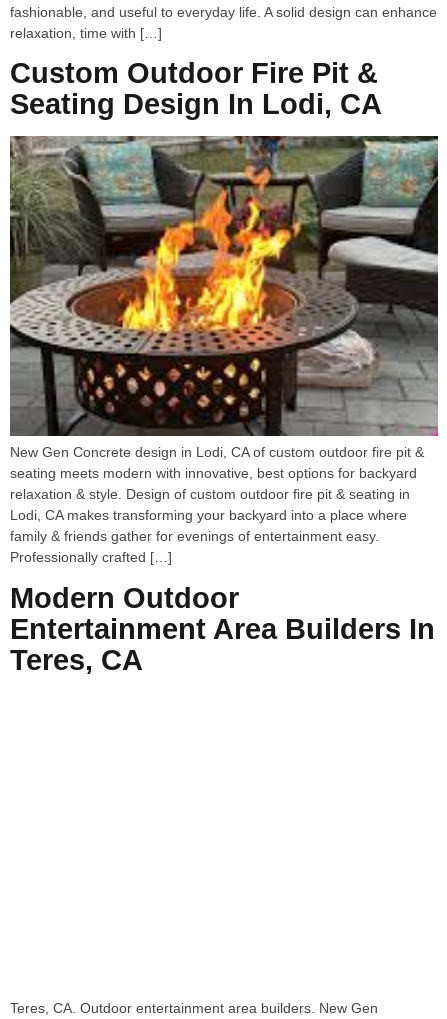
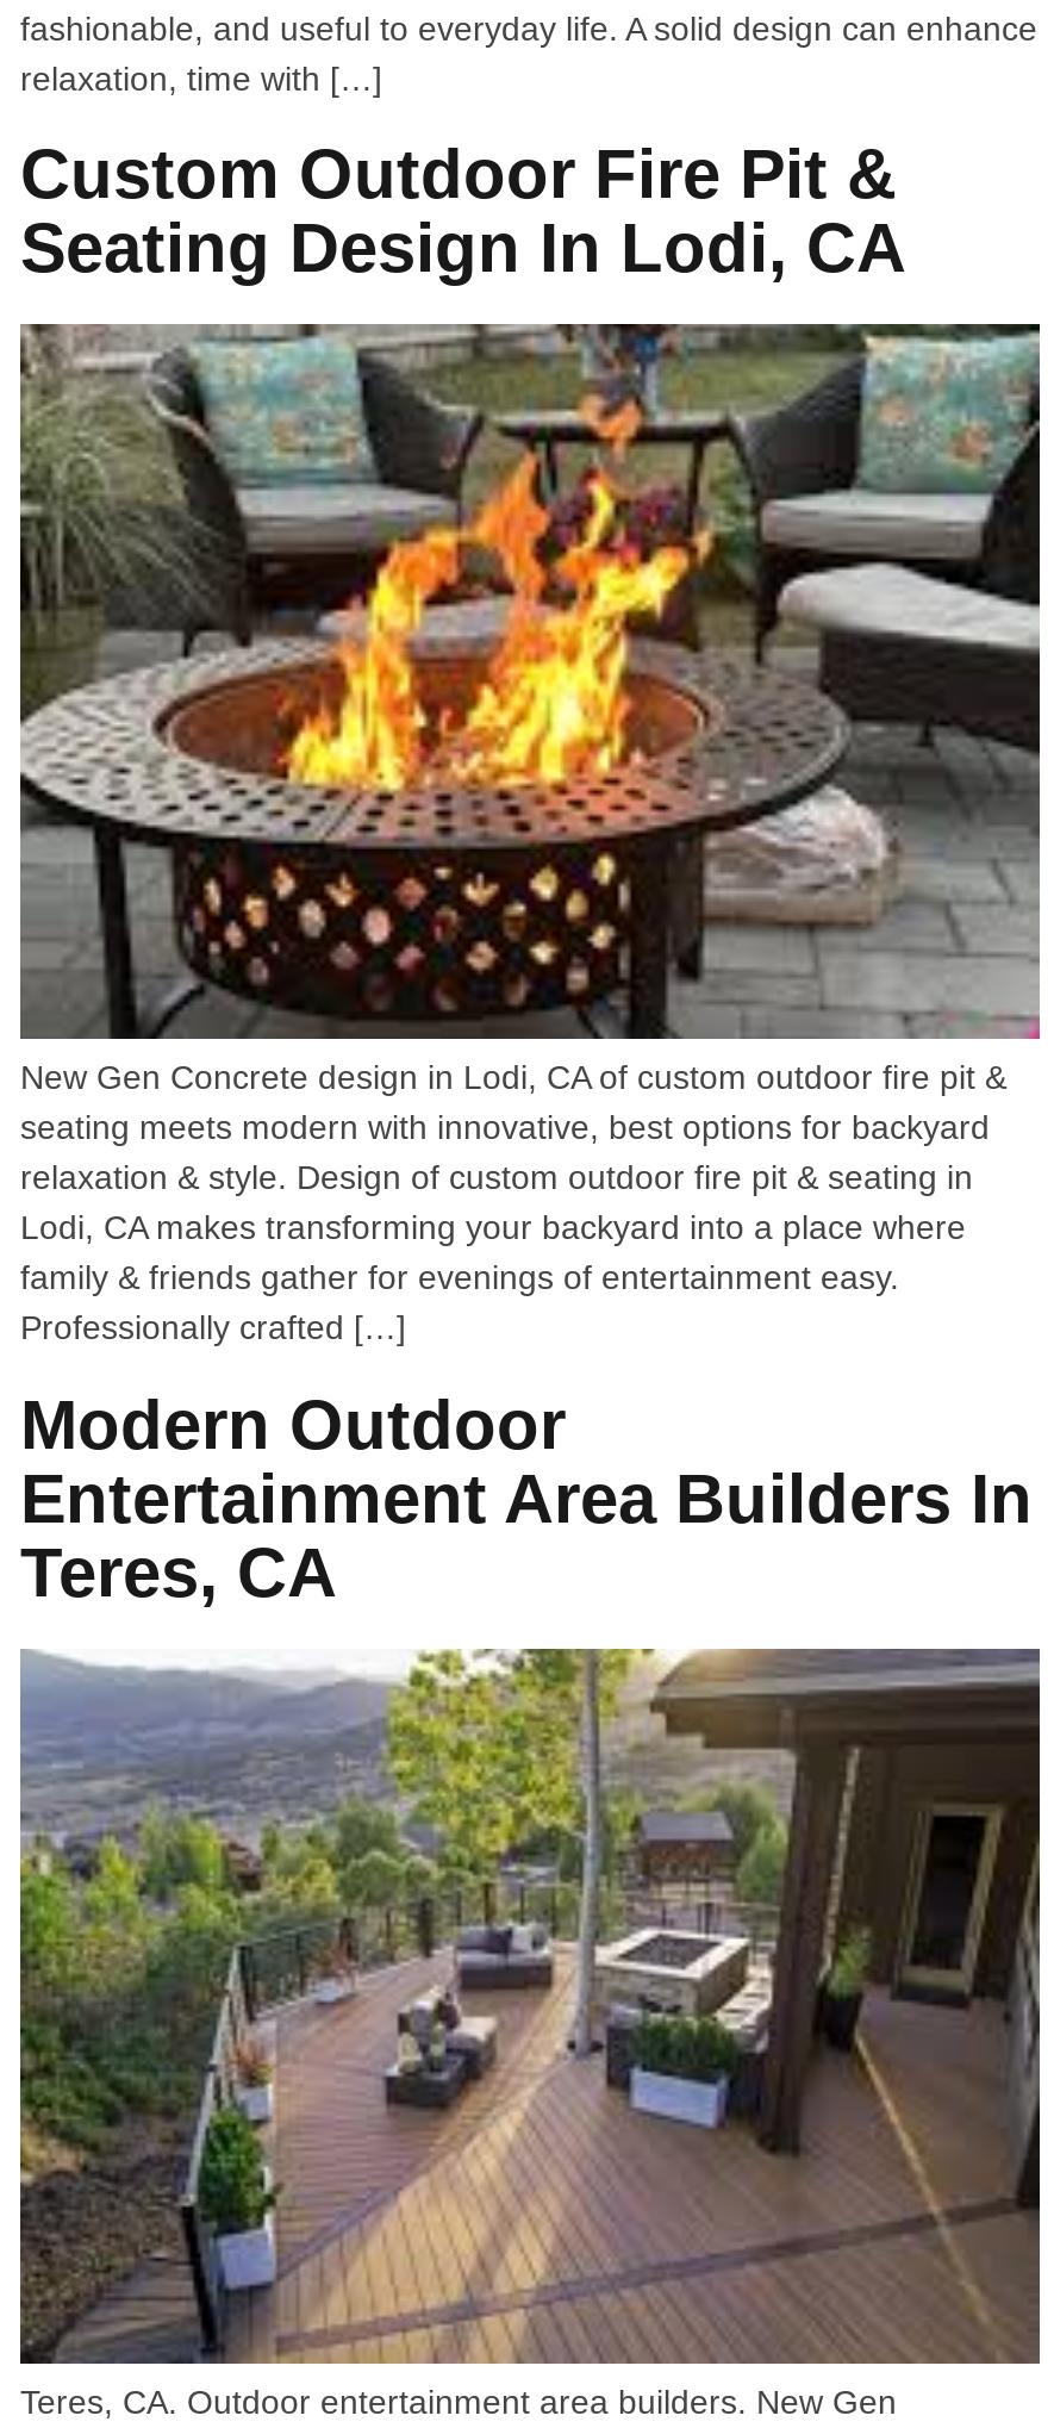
+ [image]
